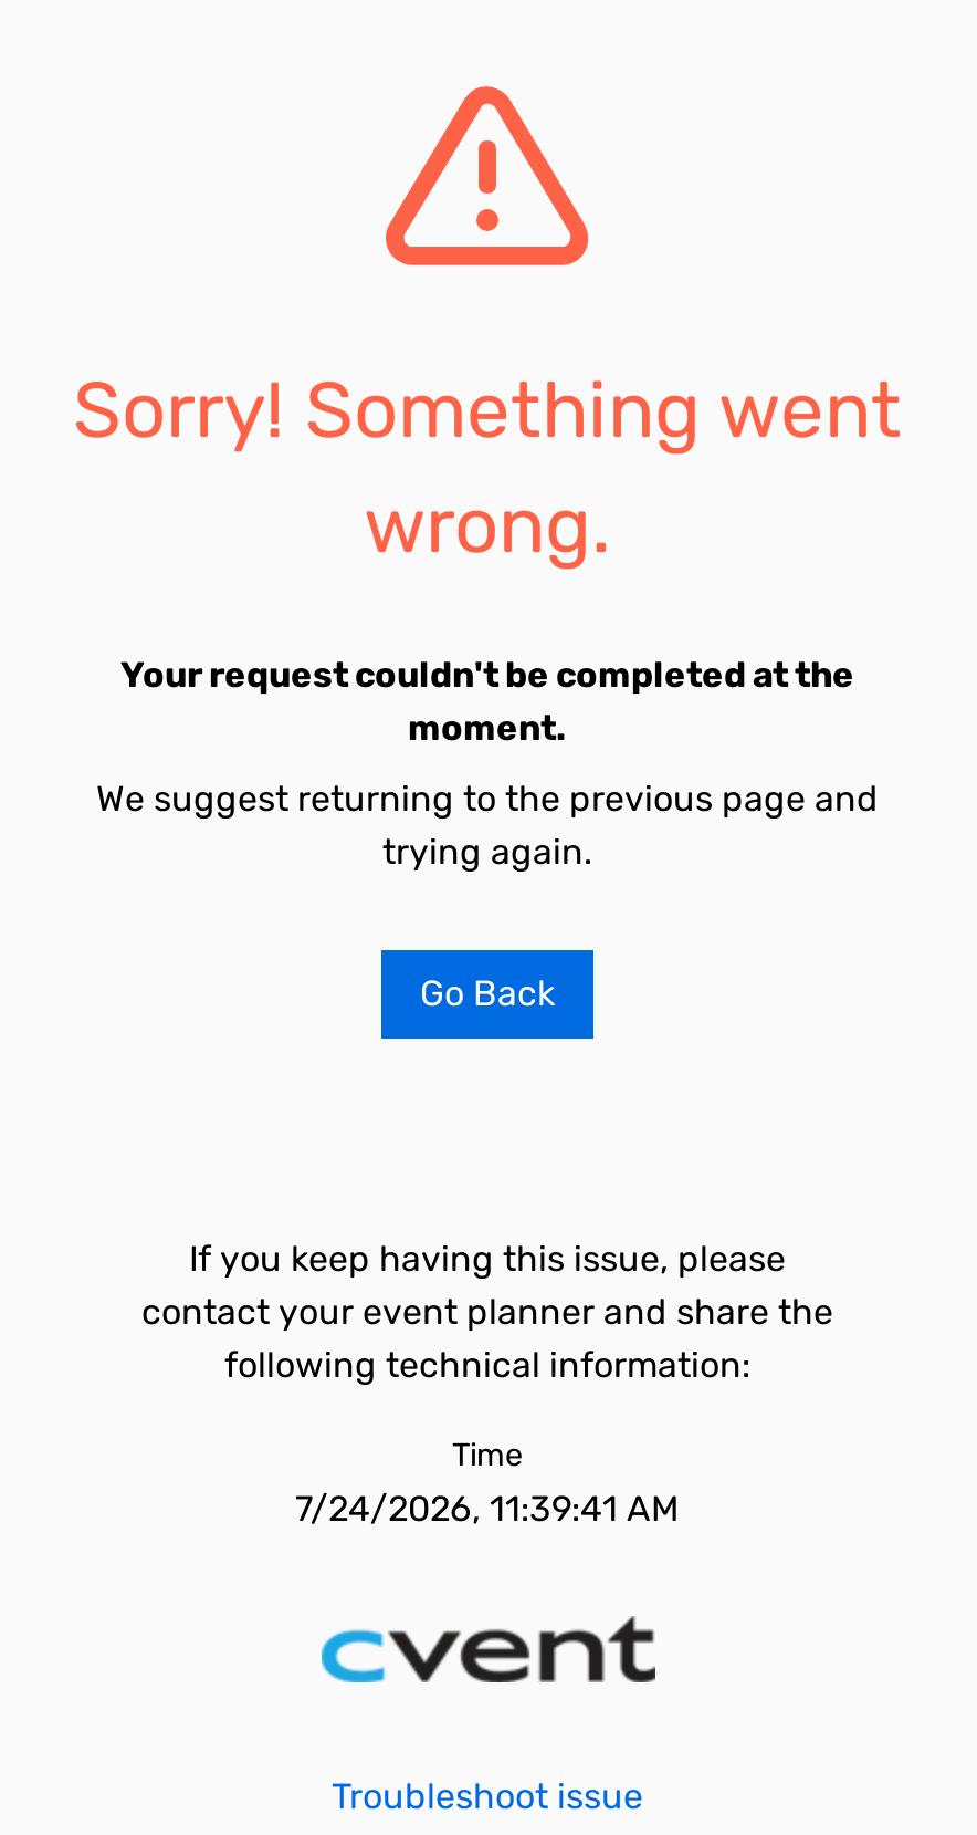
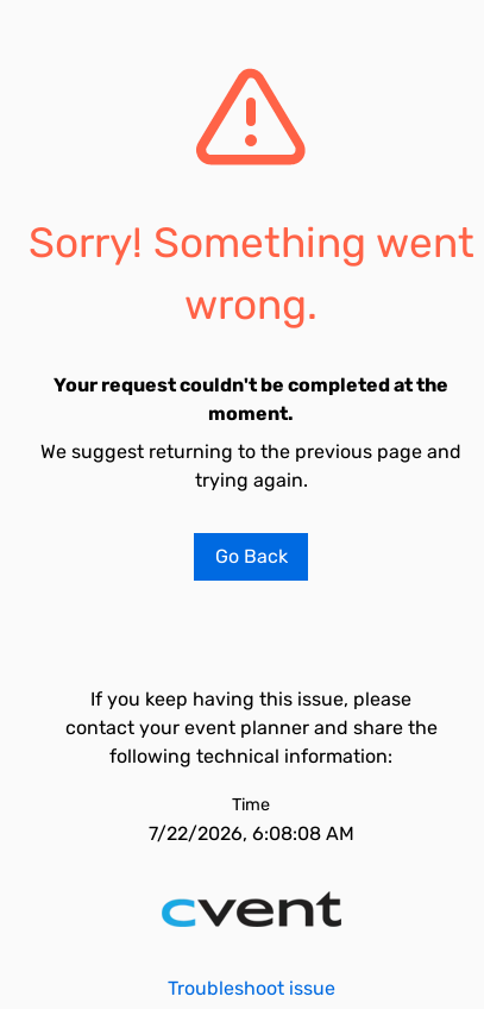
- 7/24/2026, 11:39:41 AM
+ 7/22/2026, 6:08:08 AM
